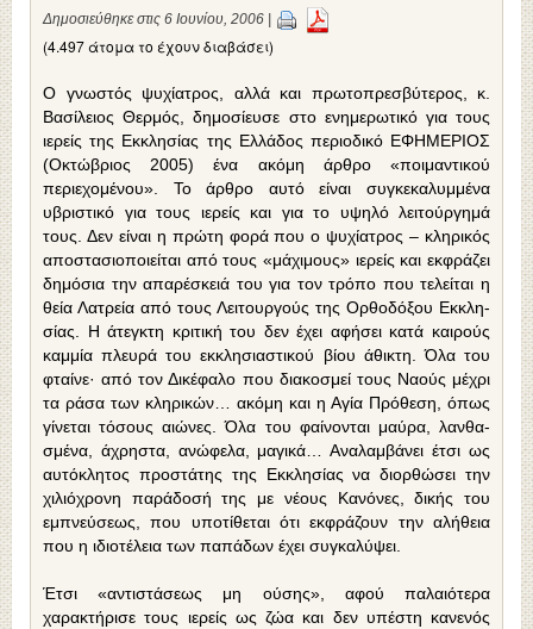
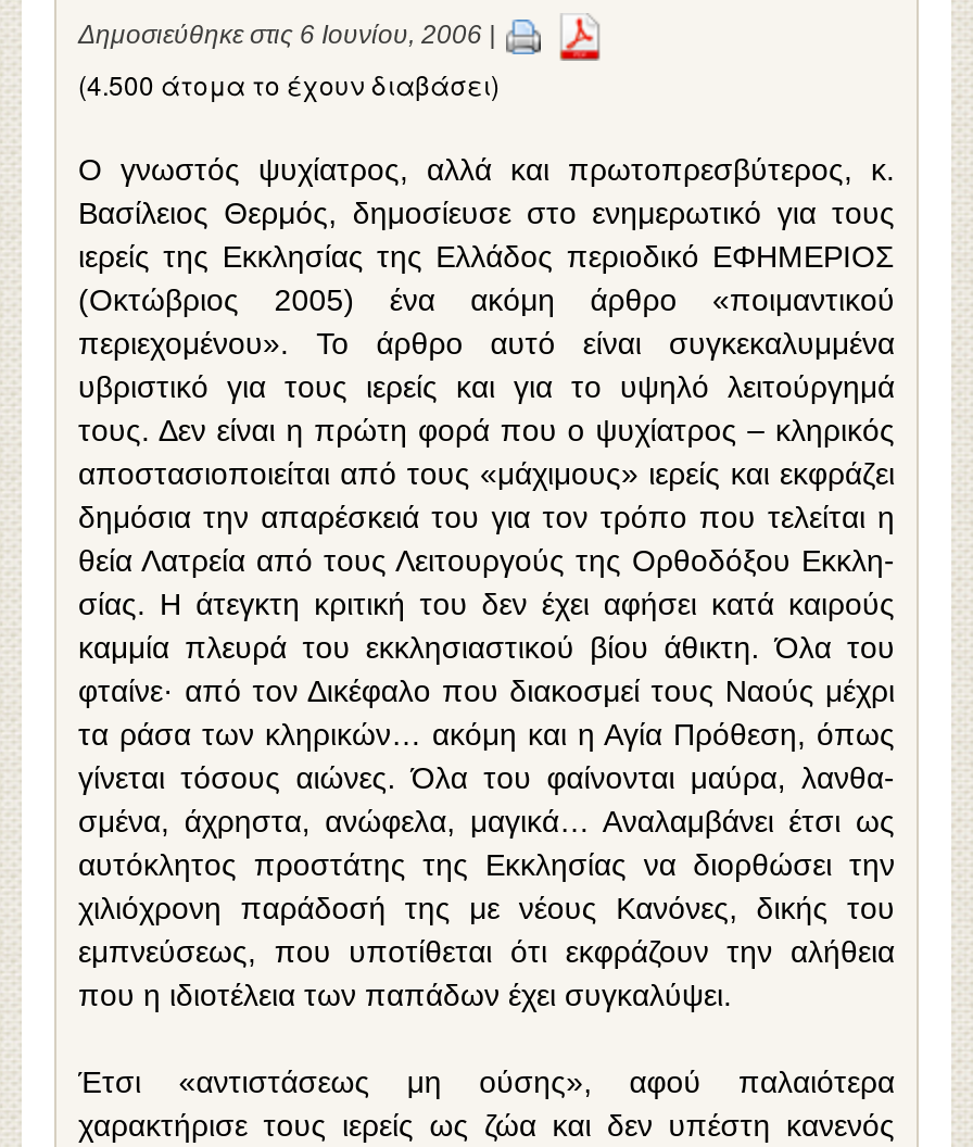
- (4.497 άτομα το έχουν διαβάσει)
+ (4.500 άτομα το έχουν διαβάσει)
